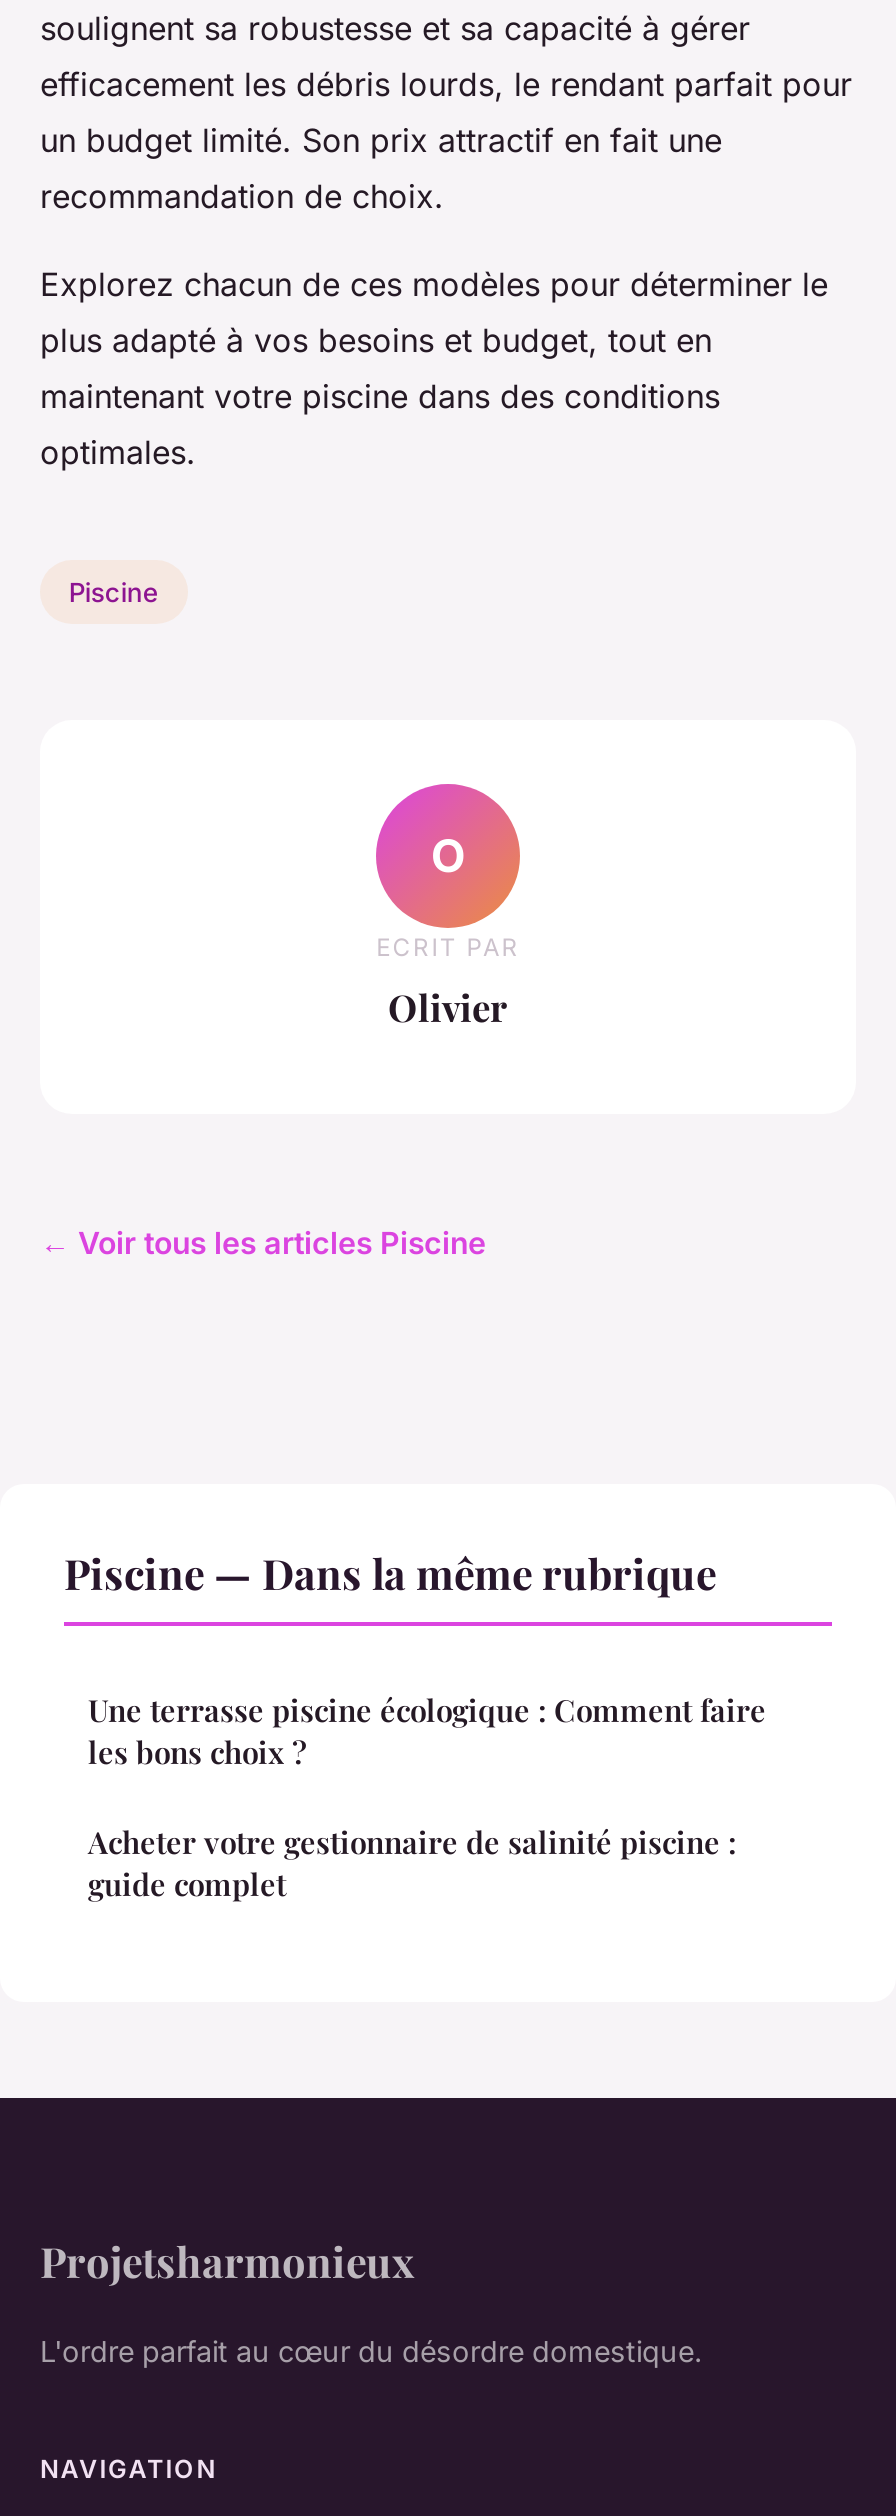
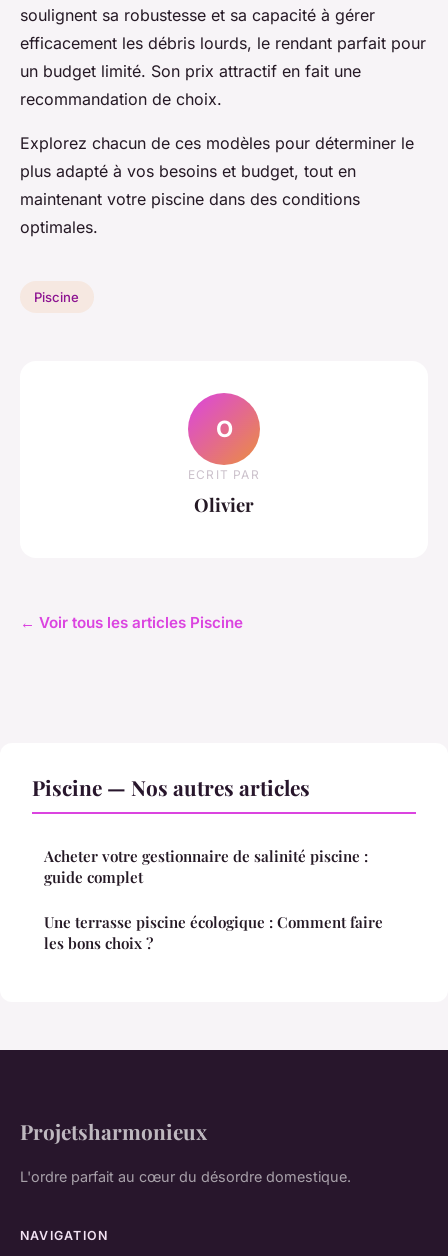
- Piscine — Dans la même rubrique
+ Piscine — Nos autres articles

moved down: Une terrasse piscine écologique : Comment faire | les bons choix ?

moved up: Acheter votre gestionnaire de salinité piscine : | guide complet
